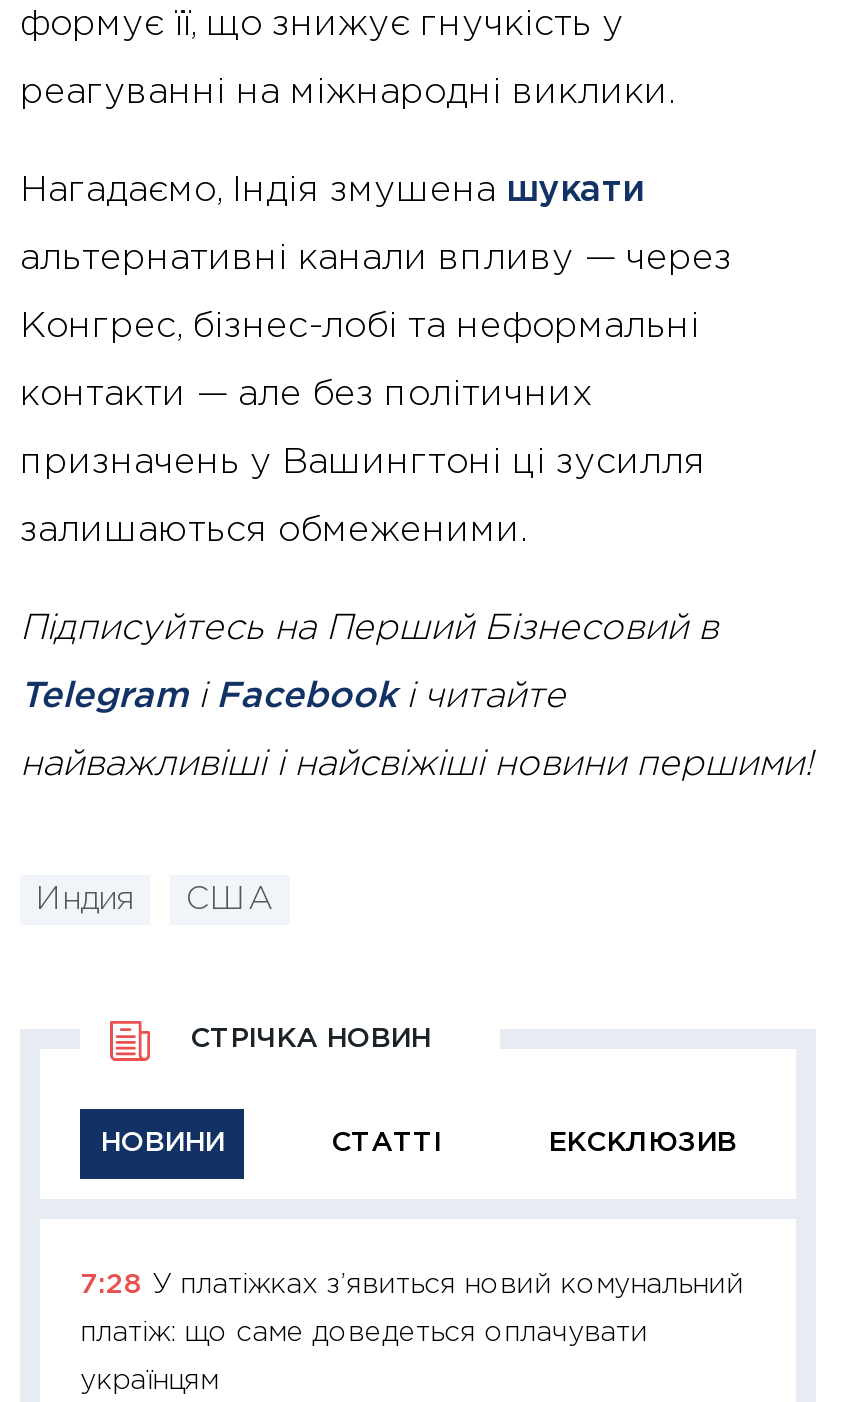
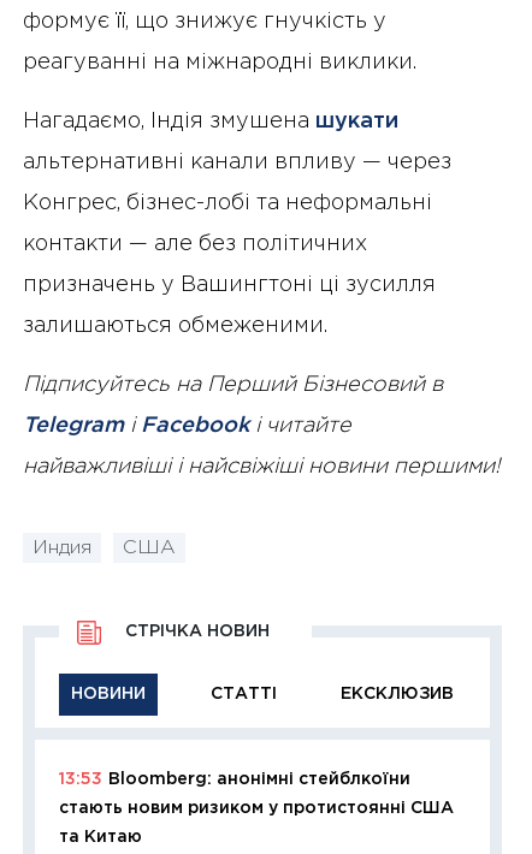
- 7:28 У платіжках з’явиться новий комунальний
+ 13:53 Bloomberg: анонімні стейблкоїни

- платіж: що саме доведеться оплачувати
+ стають новим ризиком у протистоянні США

- українцям
+ та Китаю
